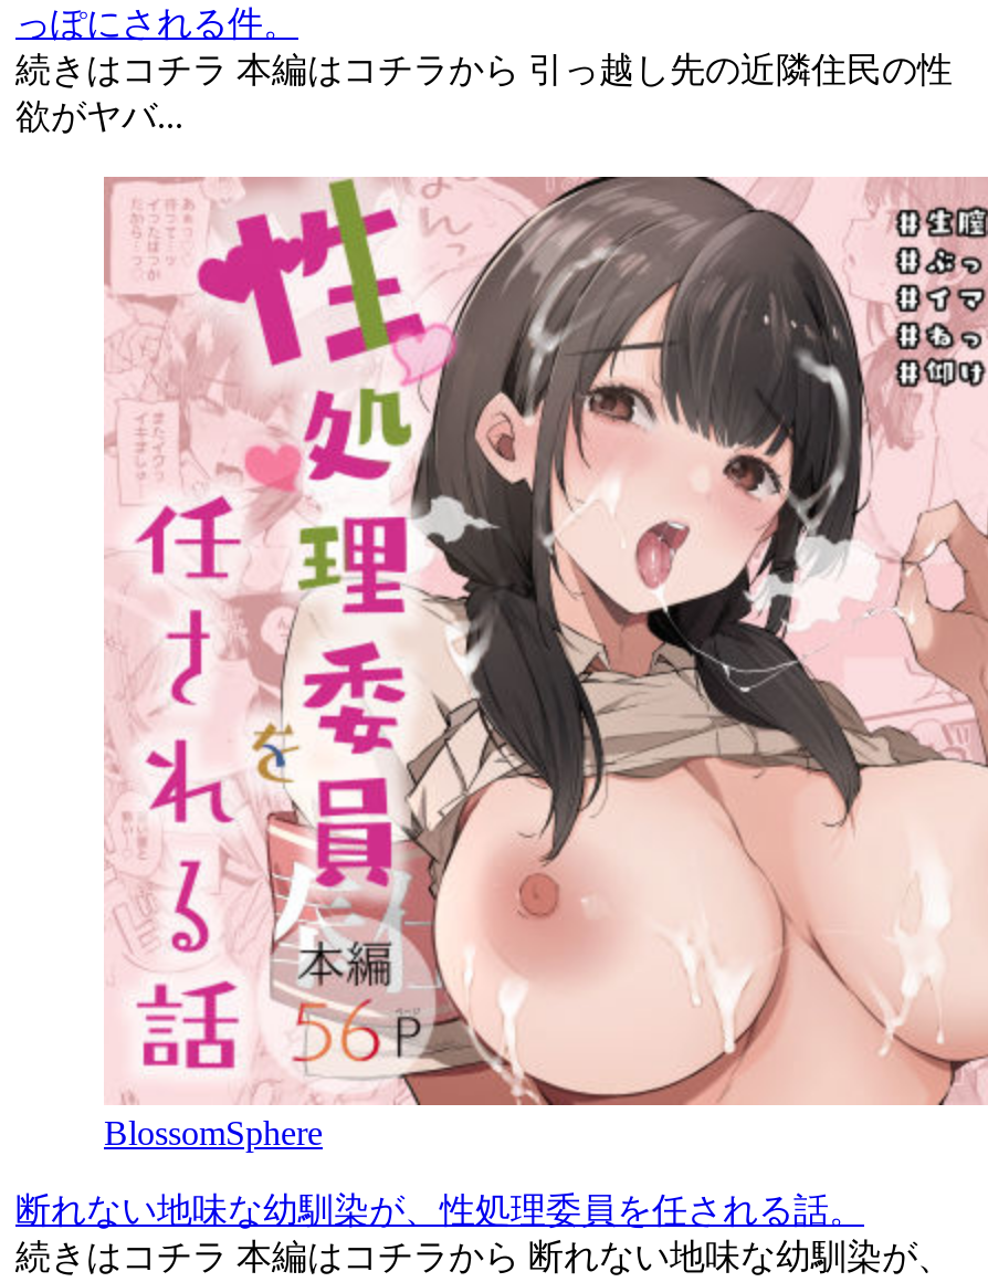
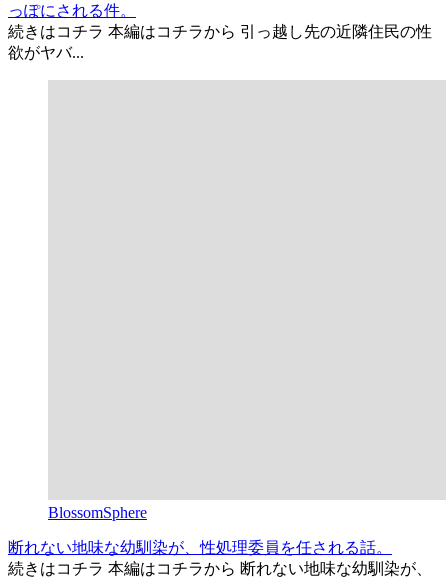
- [image]
